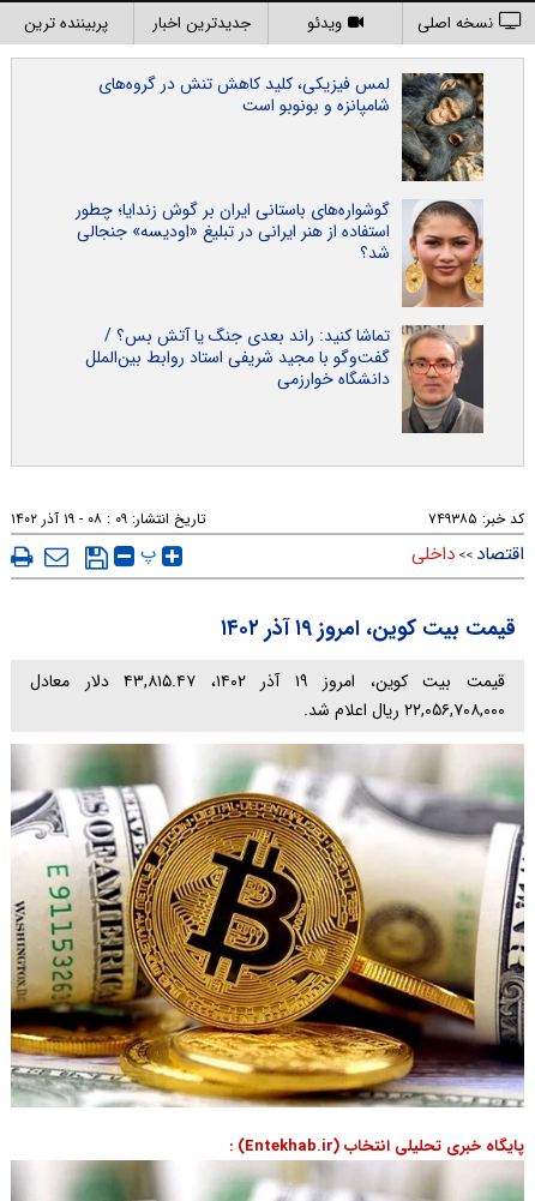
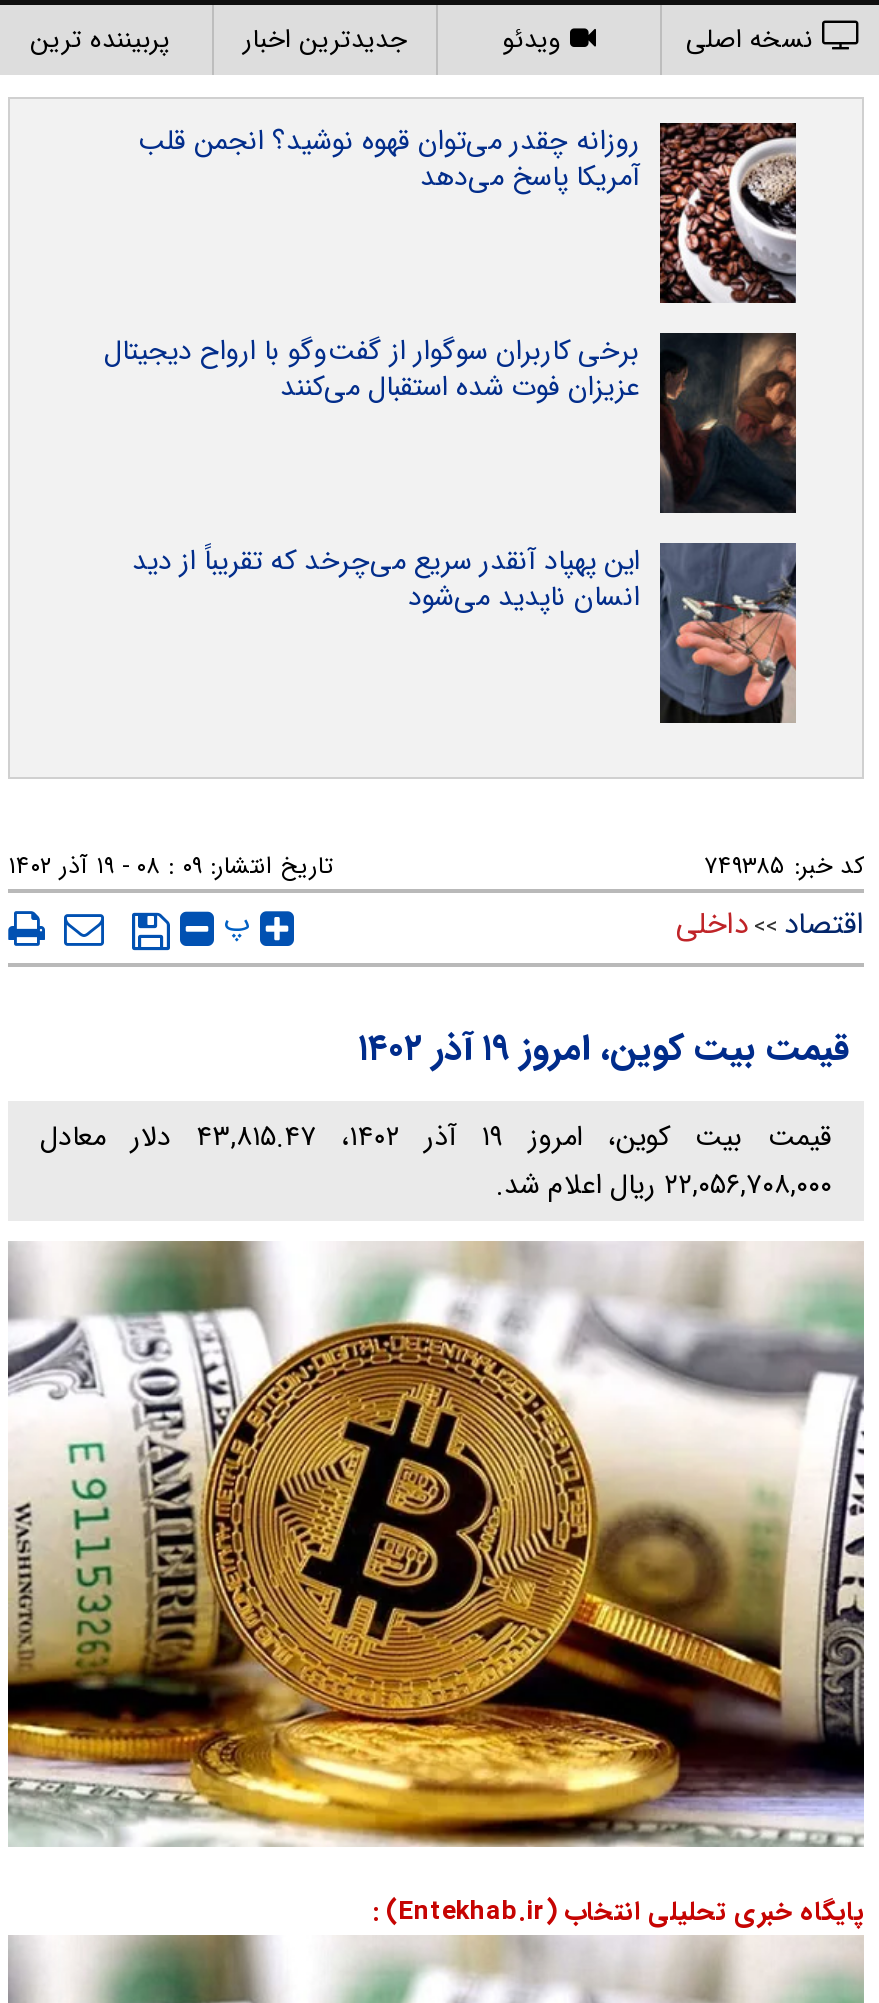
- [image]
- لمس فیزیکی، کلید کاهش تنش در گروه‌های
- شامپانزه و بونوبو است
+ [image]
+ روزانه چقدر می‌توان قهوه نوشید؟ انجمن قلب
+ آمریکا پاسخ می‌دهد

- [image]
- گوشواره‌های باستانی ایران بر گوش زندایا؛ چطور
- استفاده از هنر ایرانی در تبلیغ «اودیسه» جنجالی
- شد؟
+ [image]
+ برخی کاربران سوگوار از گفت‌وگو با ارواح دیجیتال
+ عزیزان فوت شده استقبال می‌کنند

- [image]
- تماشا کنید: راند بعدی جنگ یا آتش بس؟ /
- گفت‌و‌گو با مجید شریفی استاد روابط بین‌الملل
- دانشگاه خوارزمی
+ [image]
+ این پهپاد آنقدر سریع می‌چرخد که تقریباً از دید
+ انسان ناپدید می‌شود
